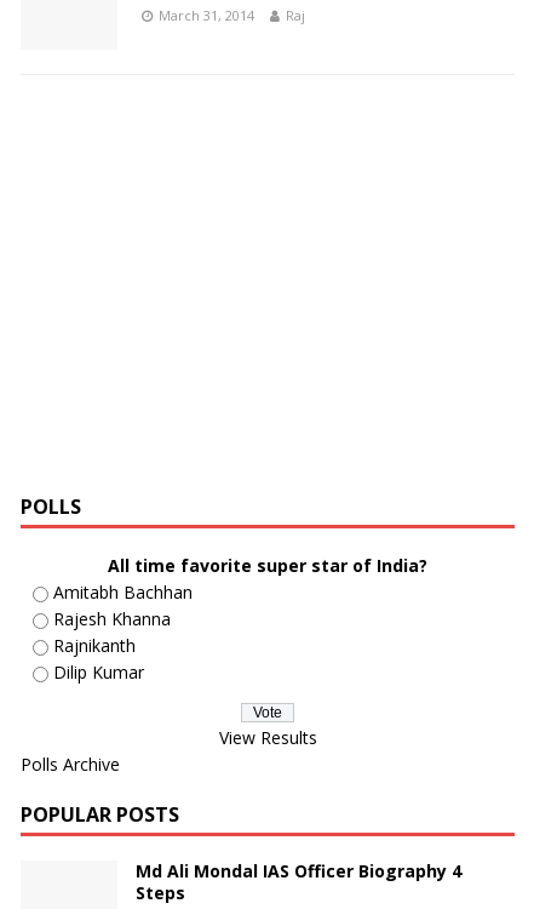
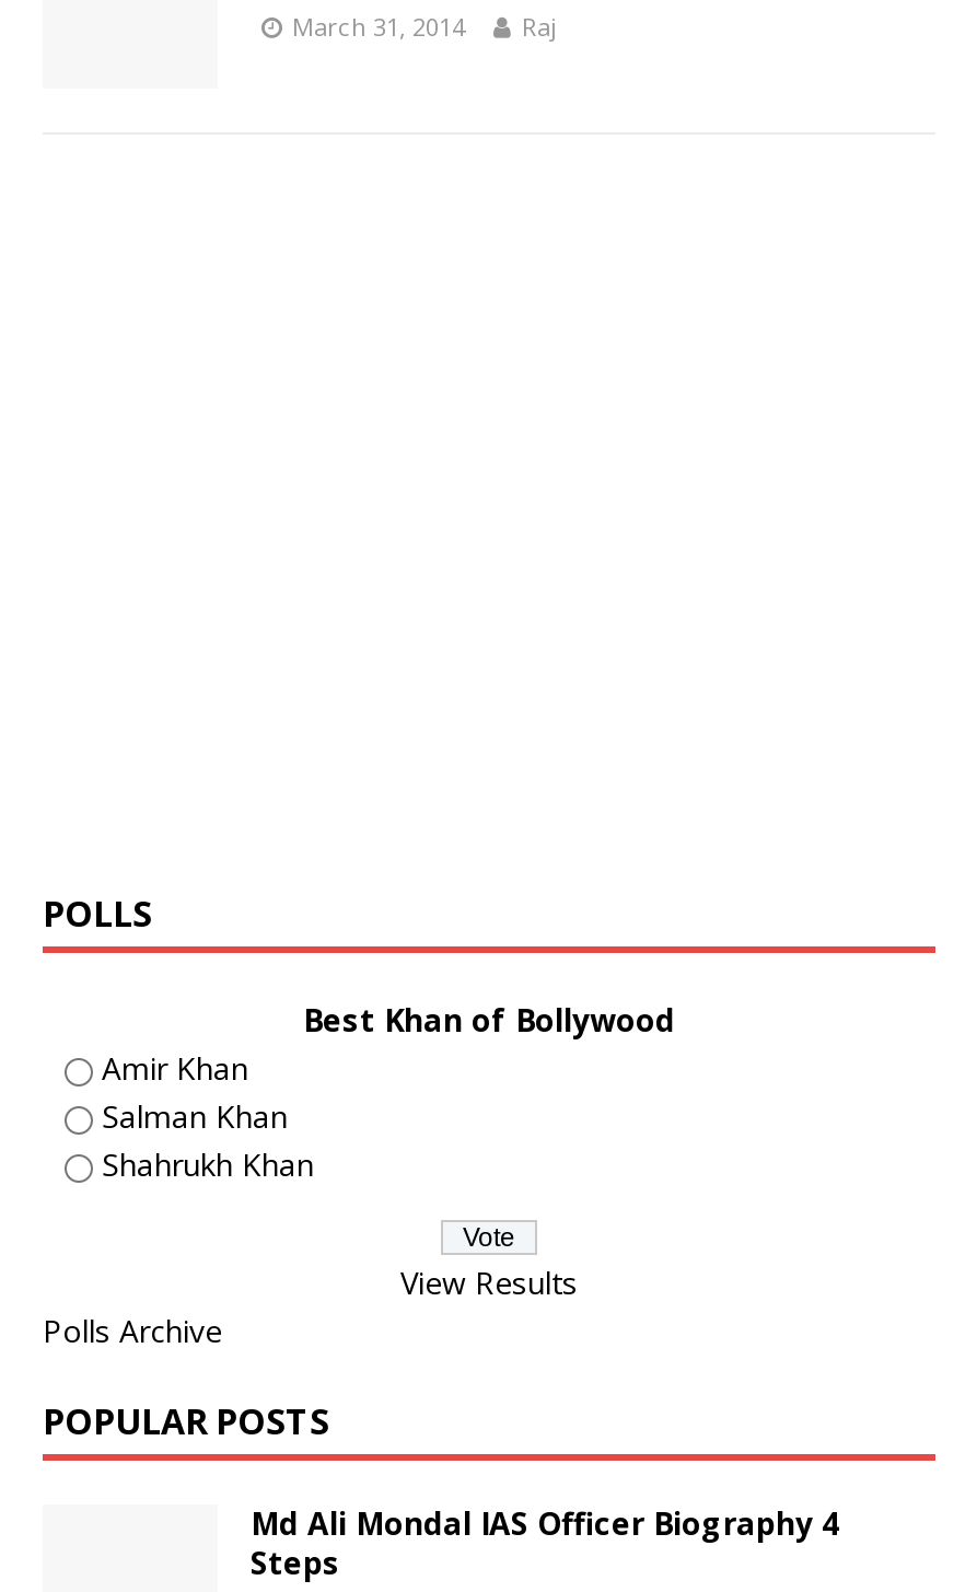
- All time favorite super star of India?
- Amitabh Bachhan
- Rajesh Khanna
- Rajnikanth
- Dilip Kumar
+ Best Khan of Bollywood
+ Amir Khan
+ Salman Khan
+ Shahrukh Khan
